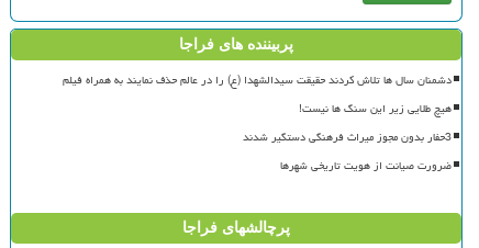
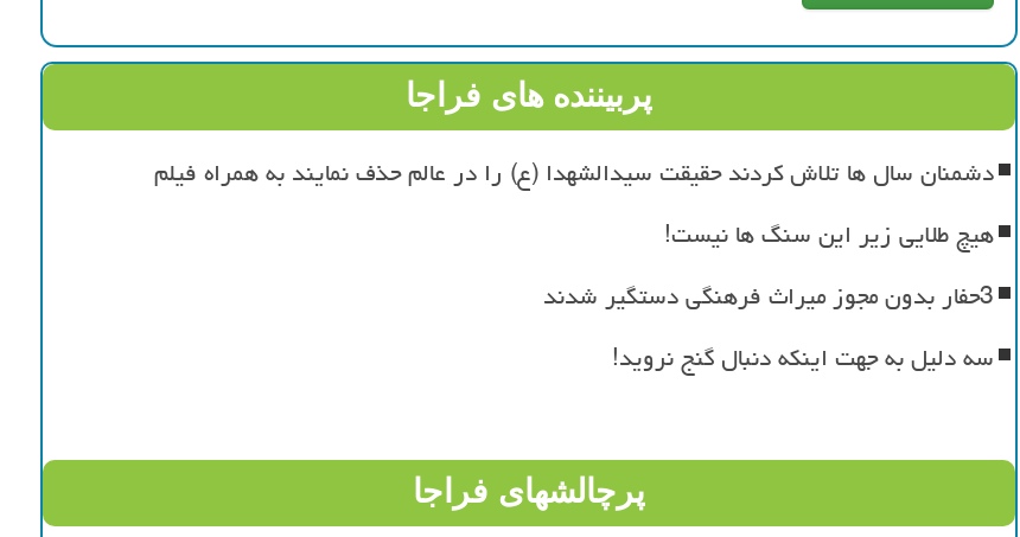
- ضرورت صیانت از هویت تاریخی شهرها
+ سه دلیل به جهت اینکه دنبال گنج نروید!
